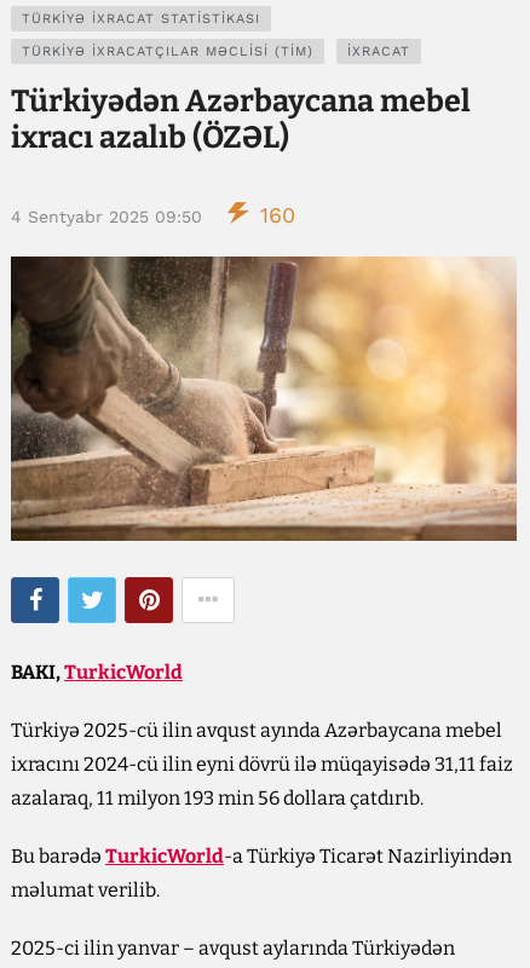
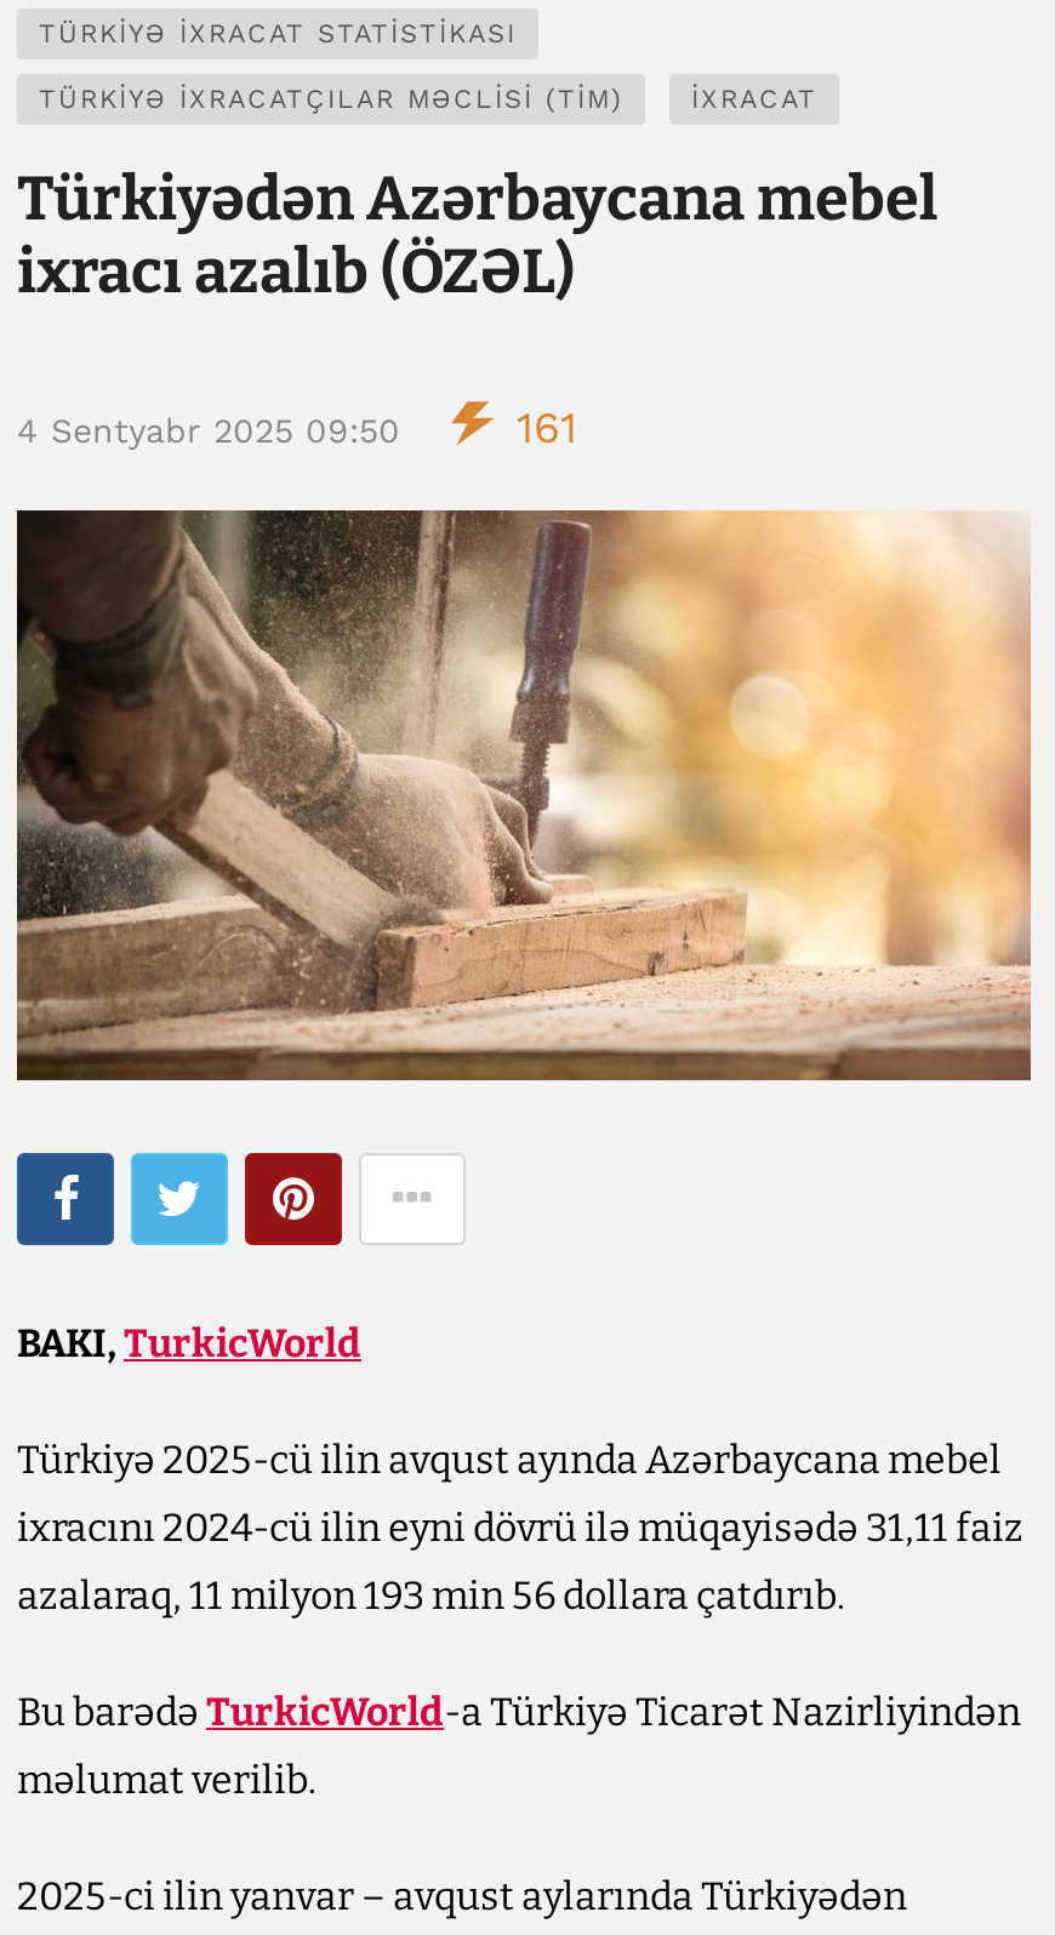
- 160
+ 161
